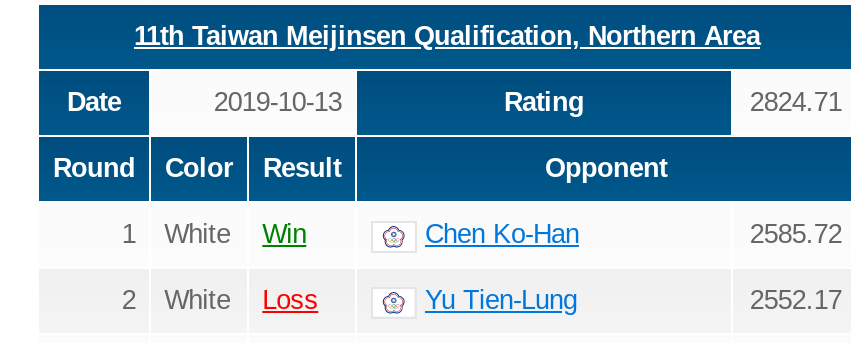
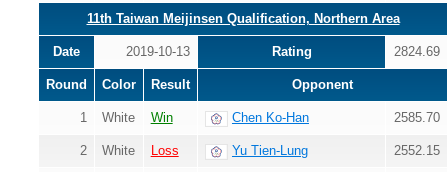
- 2824.71
+ 2824.69

- 2585.72
+ 2585.70

- 2552.17
+ 2552.15
